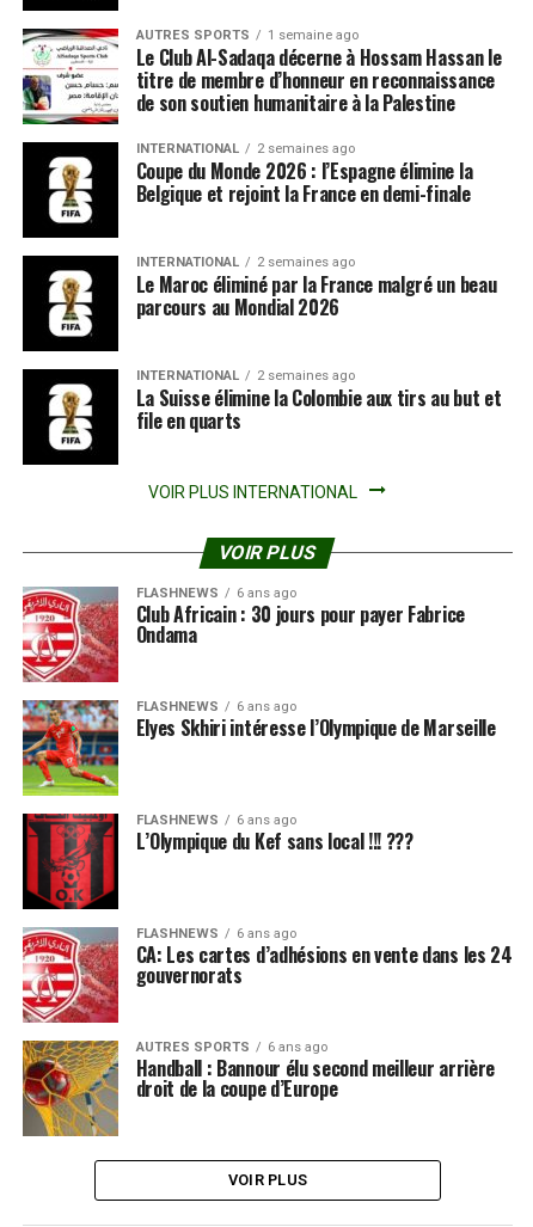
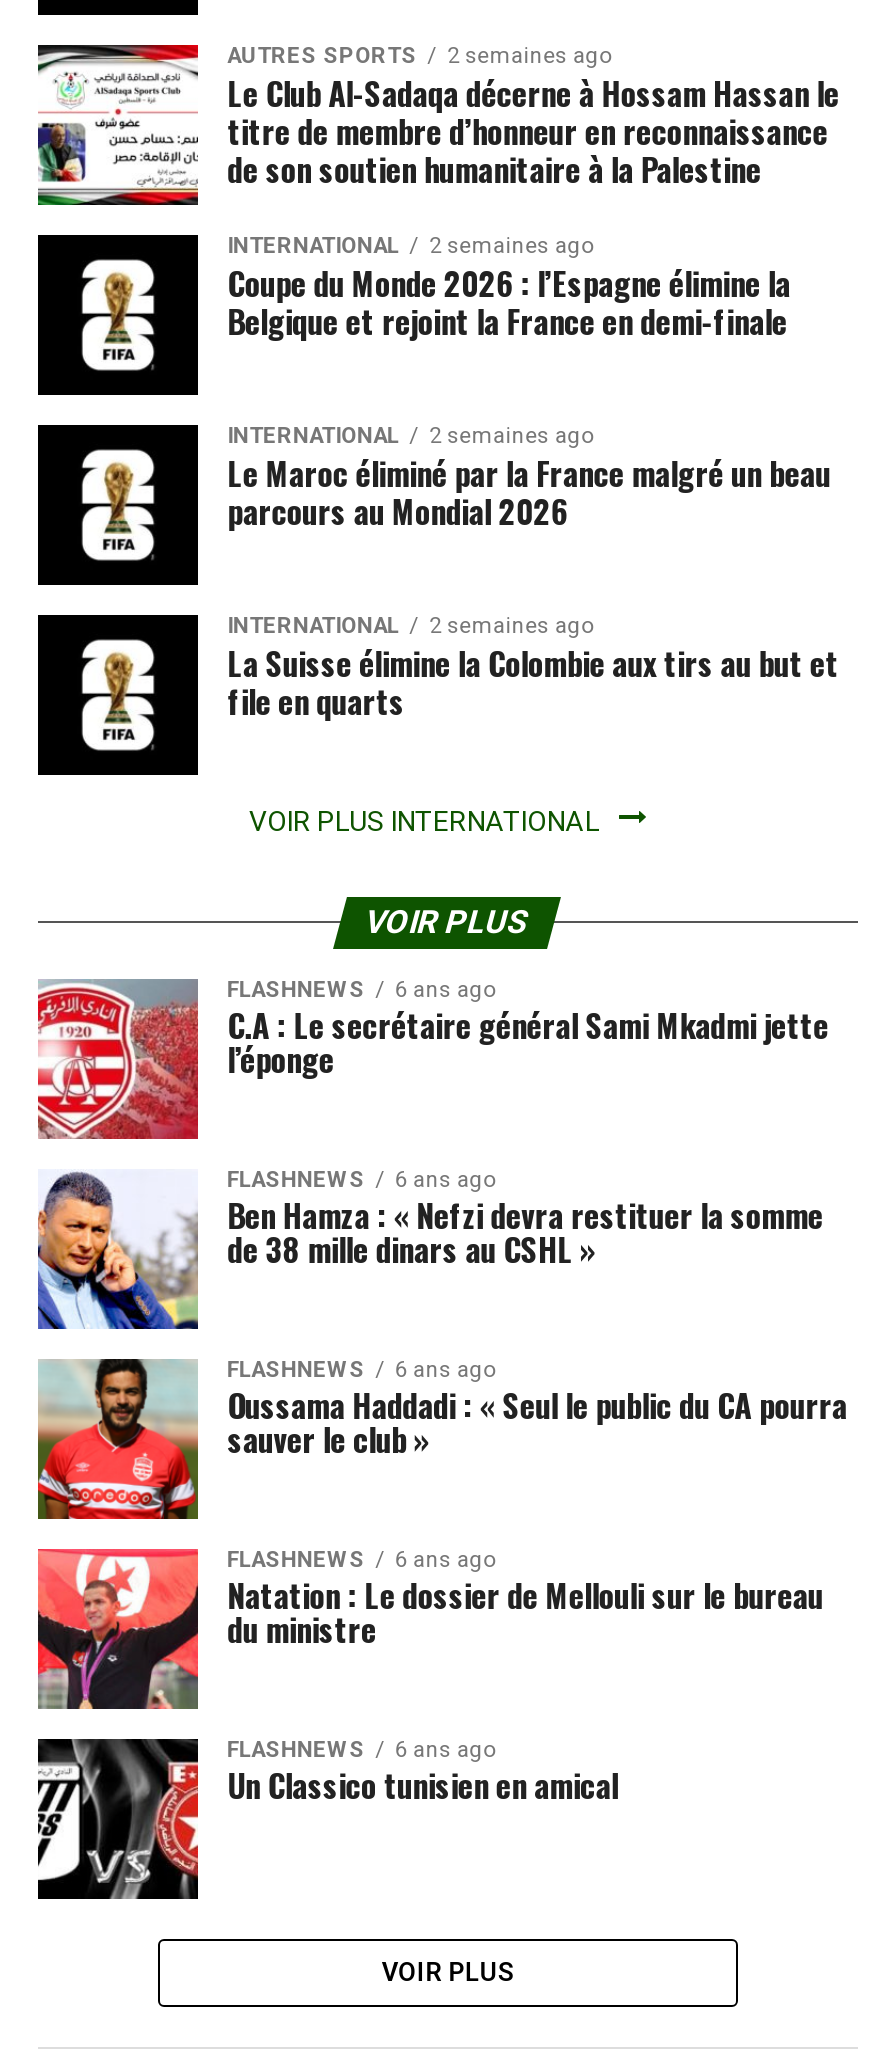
- AUTRES SPORTS 1 semaine ago
+ AUTRES SPORTS 2 semaines ago

- Club Africain : 30 jours pour payer Fabrice
- Ondama
+ C.A : Le secrétaire général Sami Mkadmi jette
+ l’éponge

- [image]
- Elyes Skhiri intéresse l’Olympique de Marseille
+ [image]
+ Ben Hamza : « Nefzi devra restituer la somme
+ de 38 mille dinars au CSHL »

- [image]
- L’Olympique du Kef sans local !!! ???
+ [image]
+ Oussama Haddadi : « Seul le public du CA pourra
+ sauver le club »

- [image]
- CA: Les cartes d’adhésions en vente dans les 24
- gouvernorats
+ [image]
+ Natation : Le dossier de Mellouli sur le bureau
+ du ministre

- [image]
- AUTRES SPORTS
+ [image]
+ FLASHNEWS

- Handball : Bannour élu second meilleur arrière
- droit de la coupe d’Europe
+ Un Classico tunisien en amical
